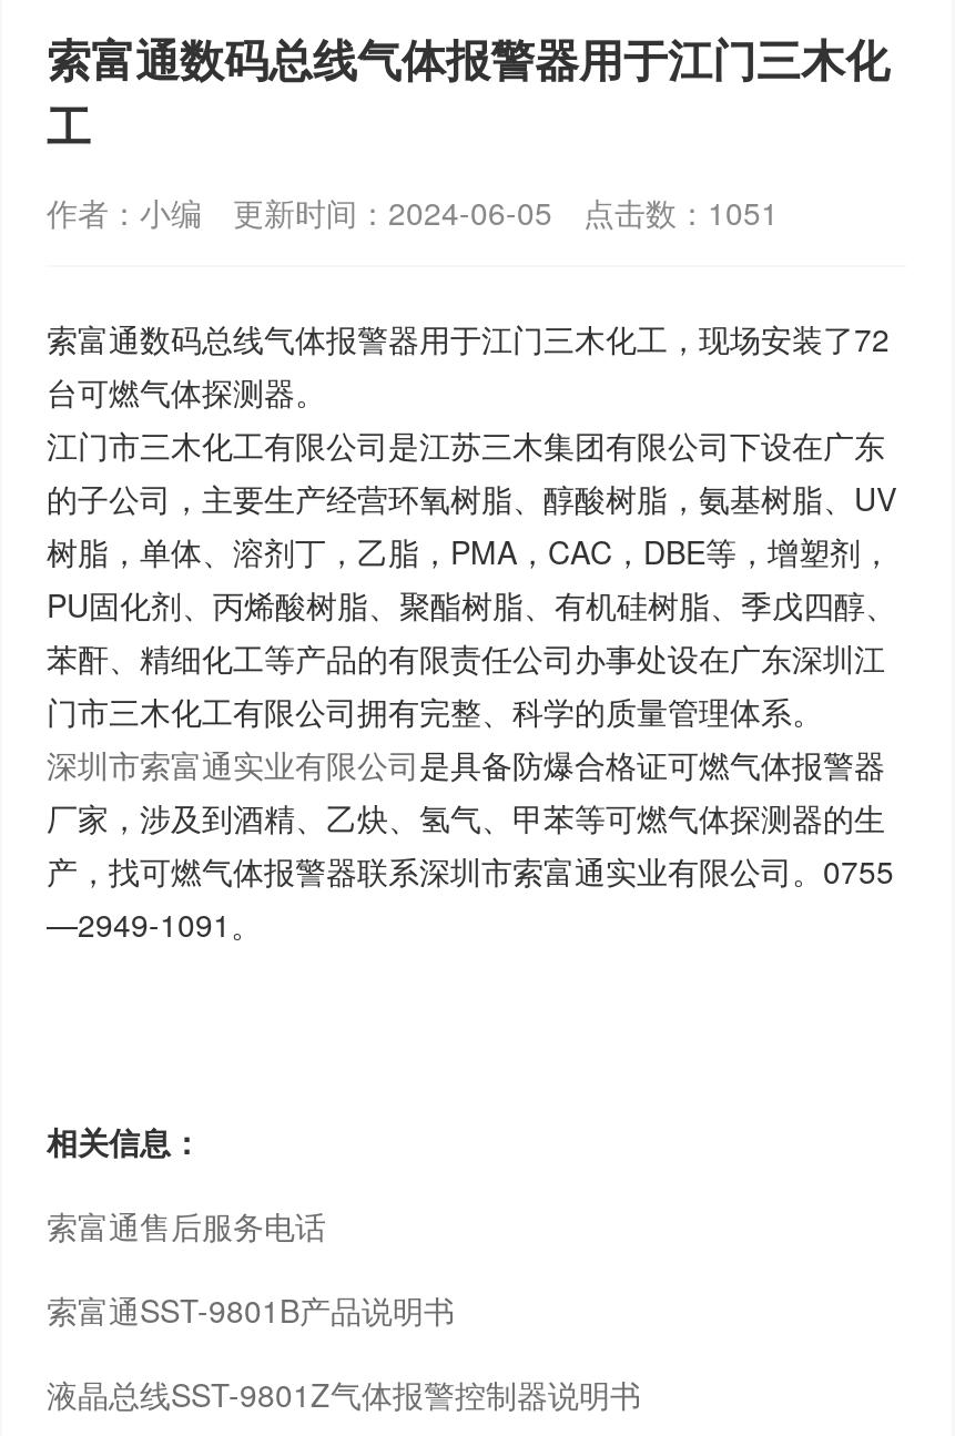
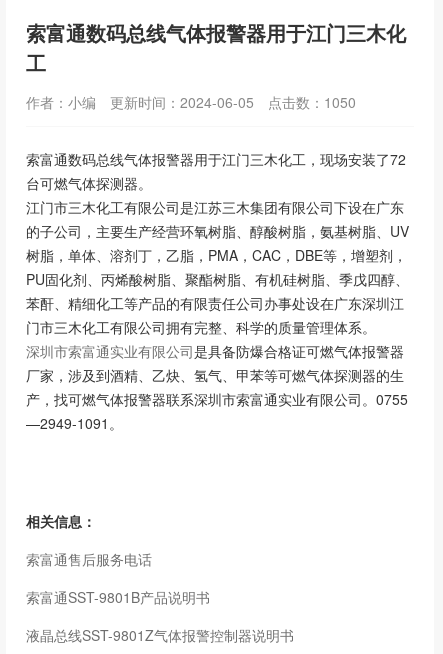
- 作者：小编 更新时间：2024-06-05 点击数：1051
+ 作者：小编 更新时间：2024-06-05 点击数：1050
